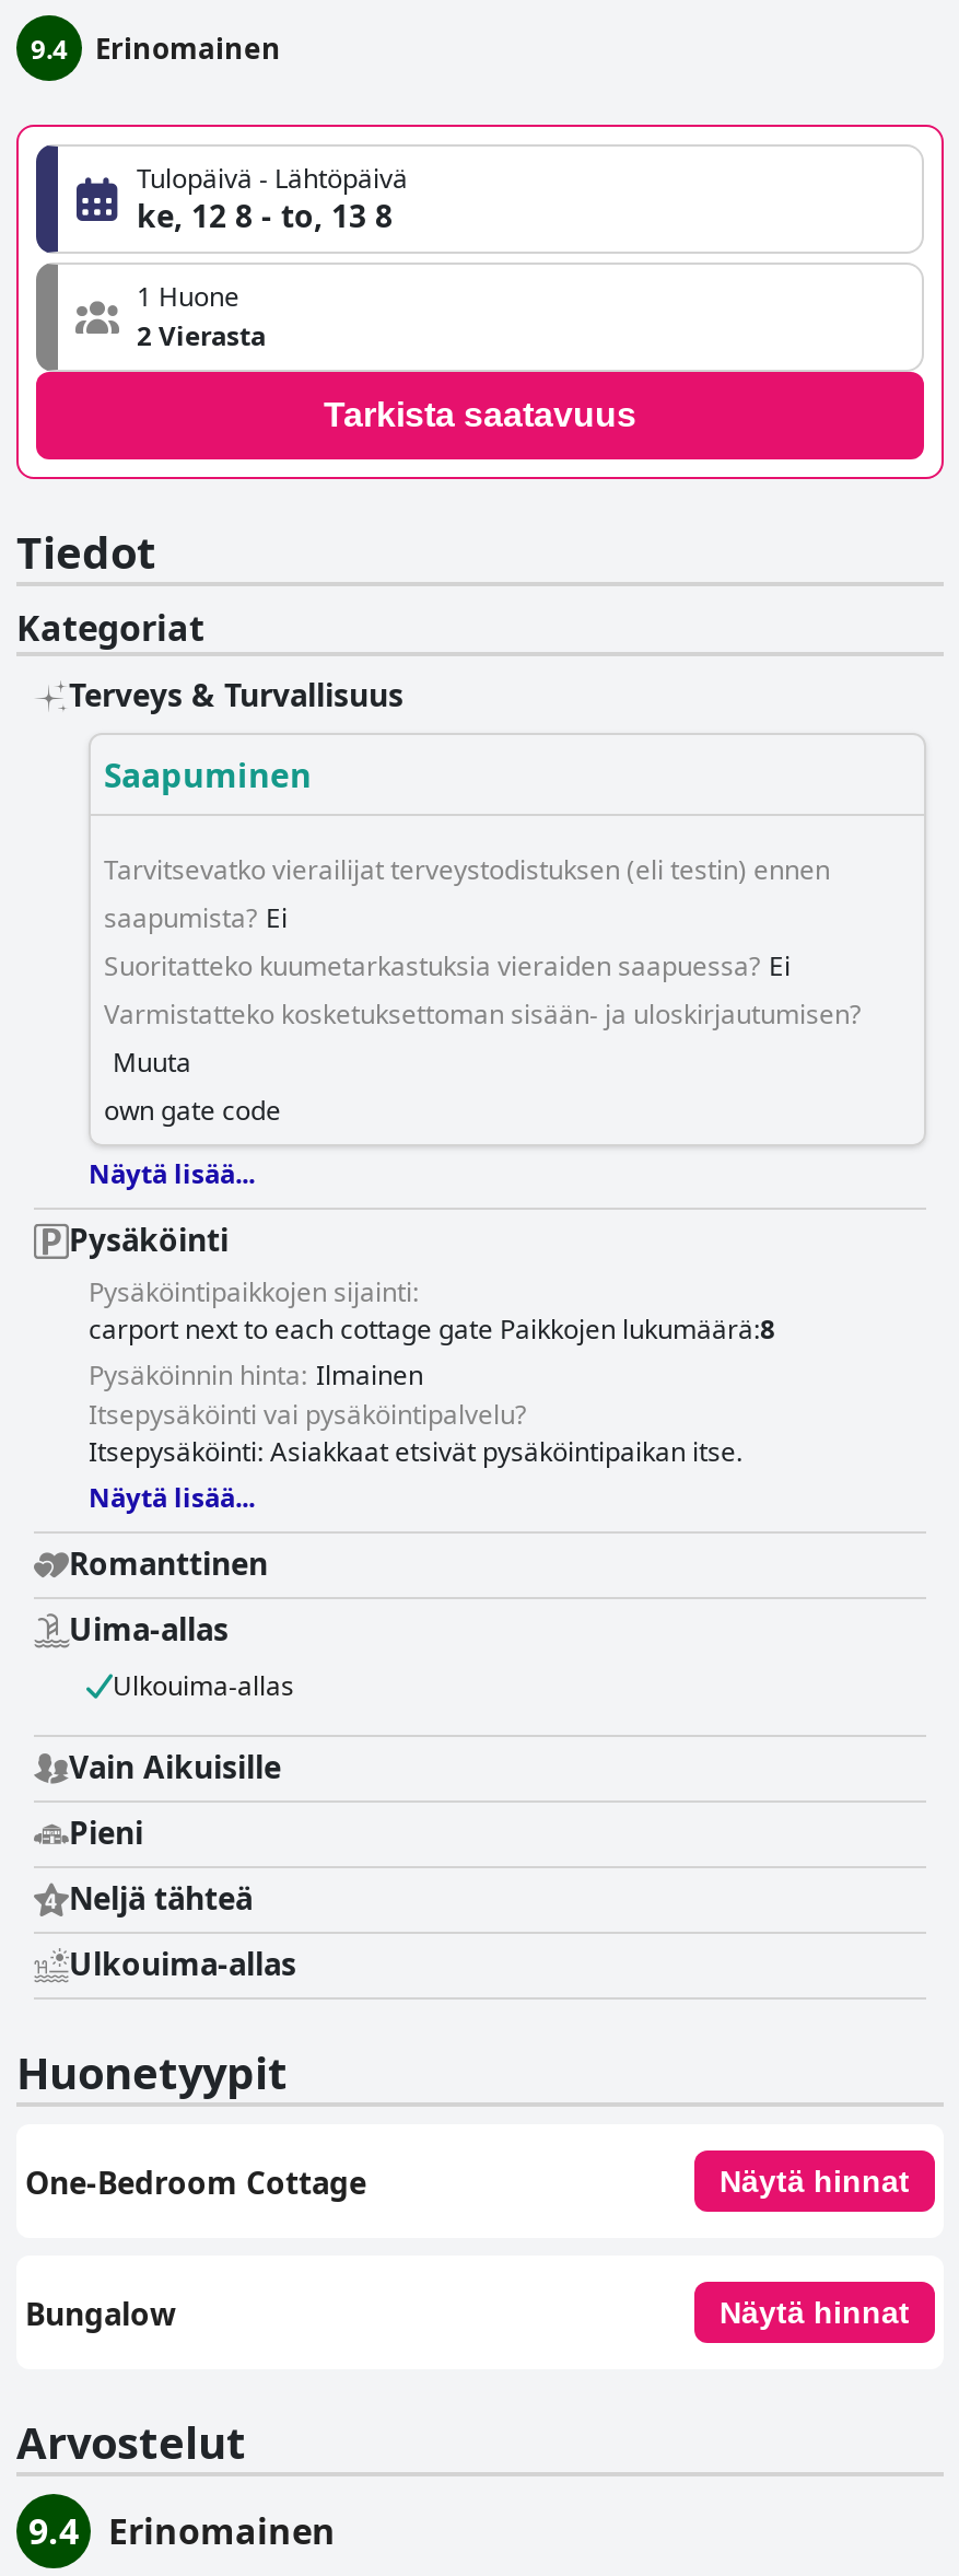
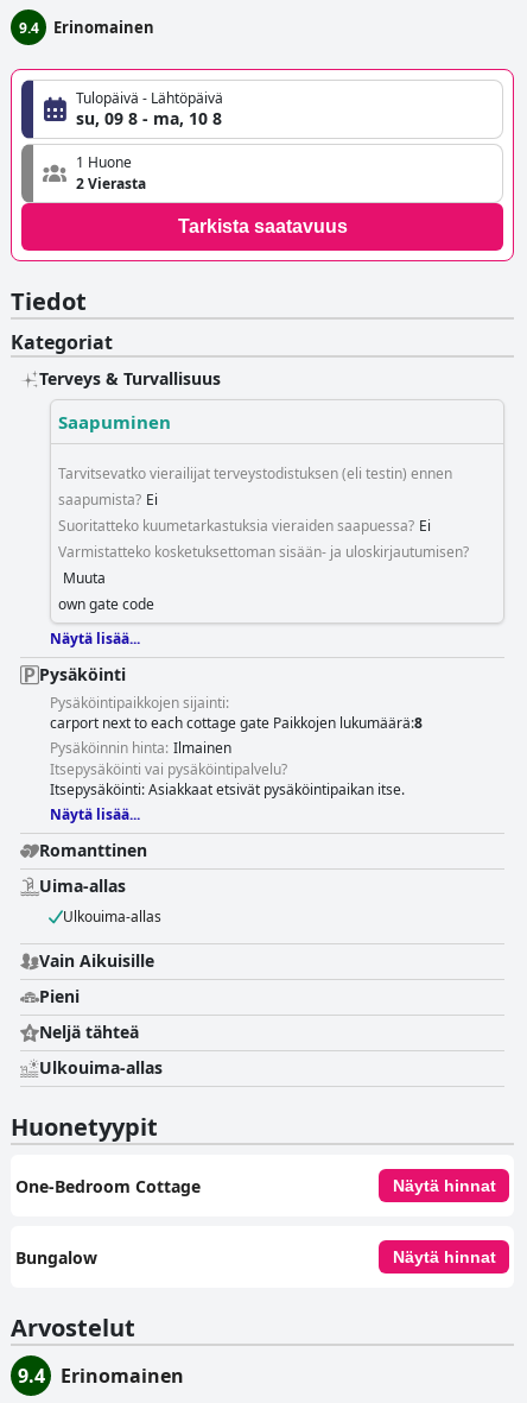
- ke, 12 8 - to, 13 8
+ su, 09 8 - ma, 10 8
